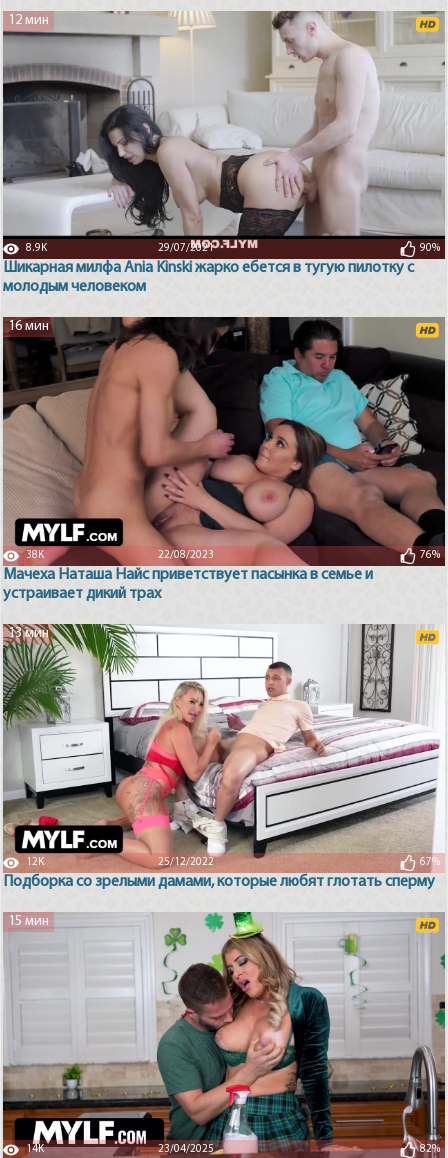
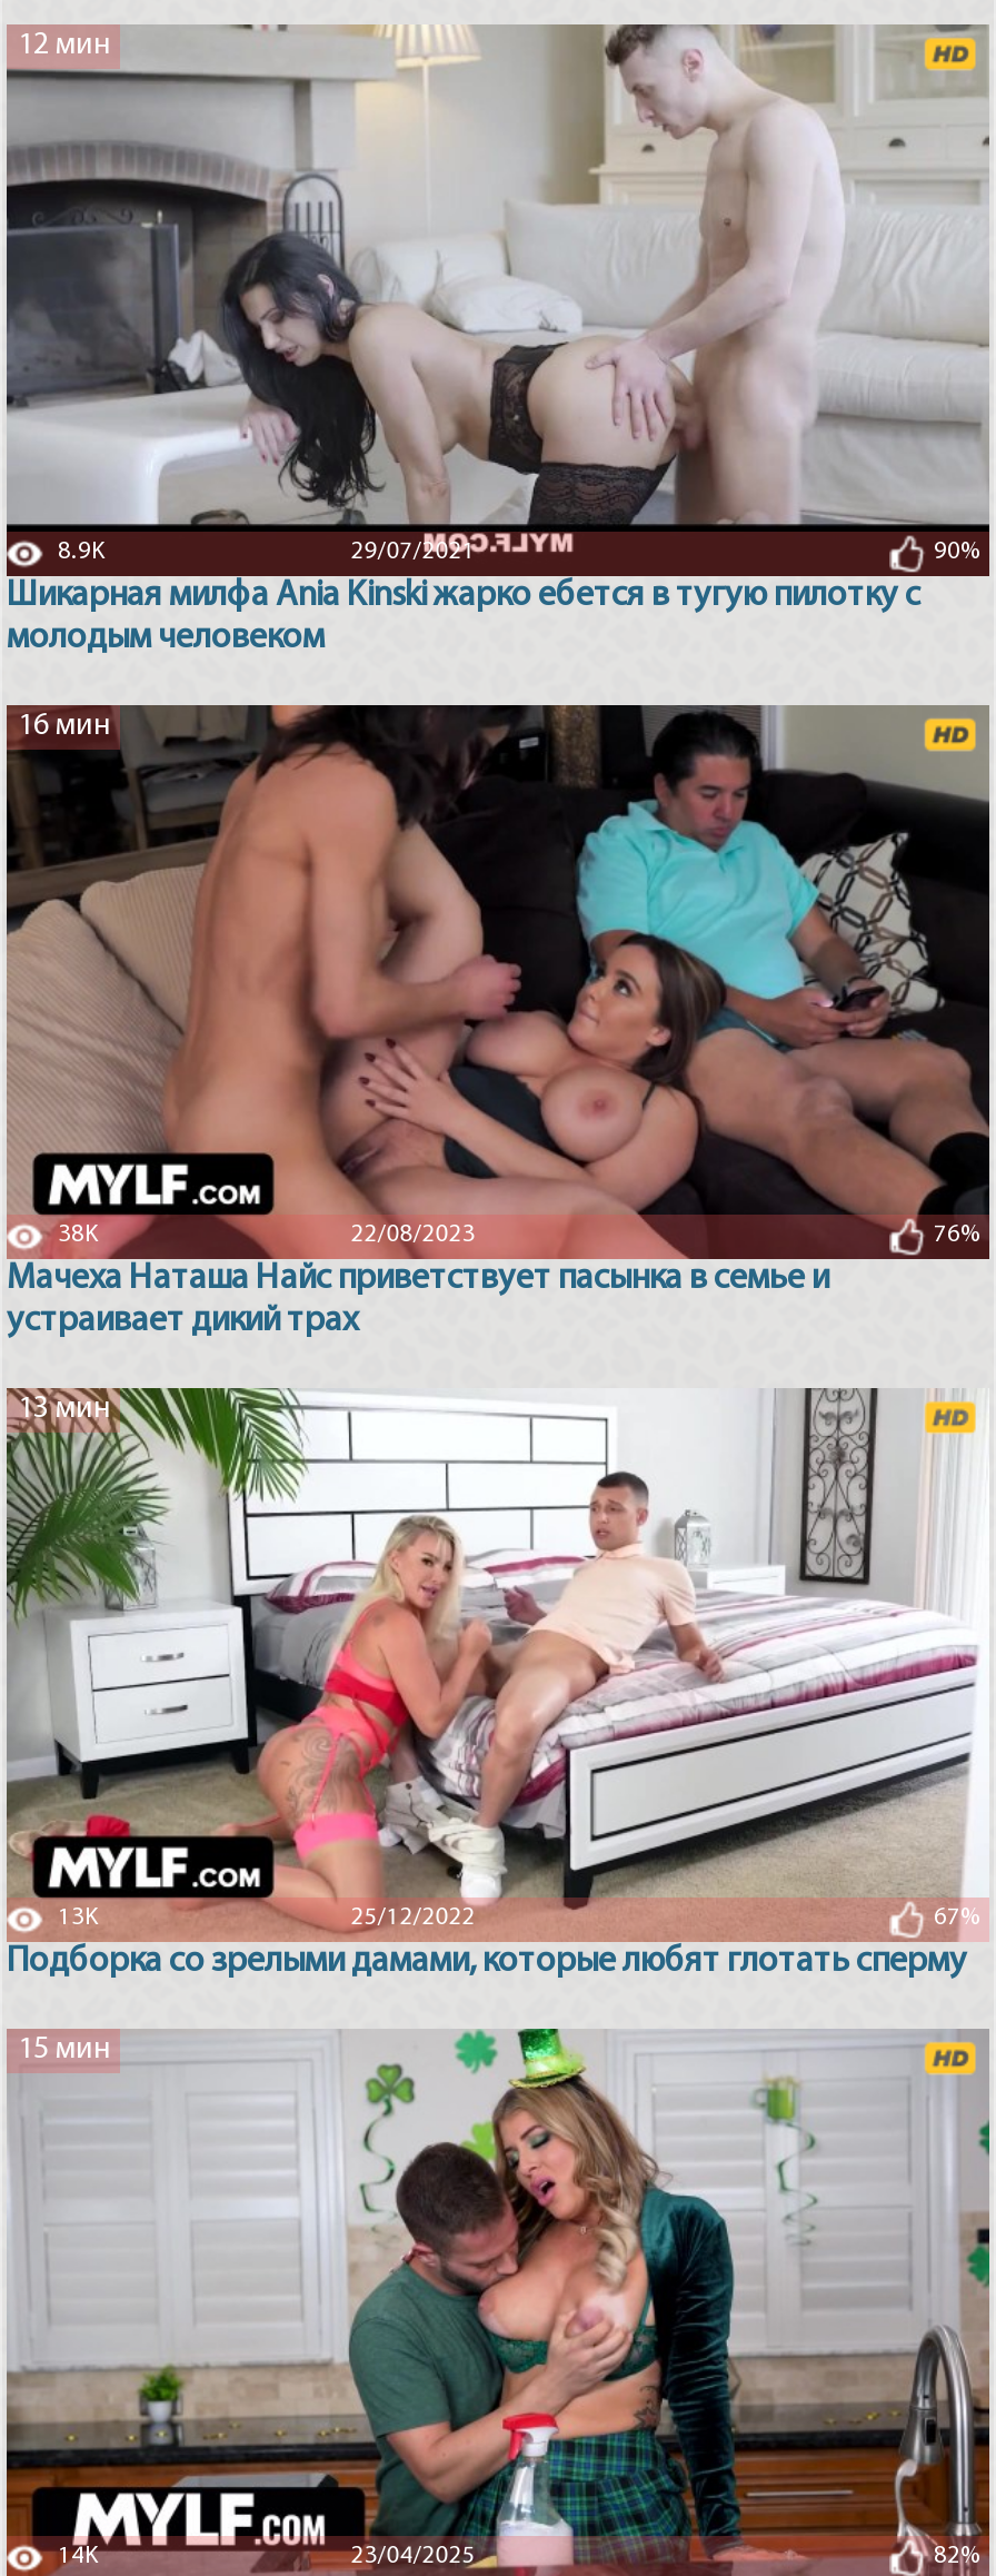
- 12K
+ 13K
